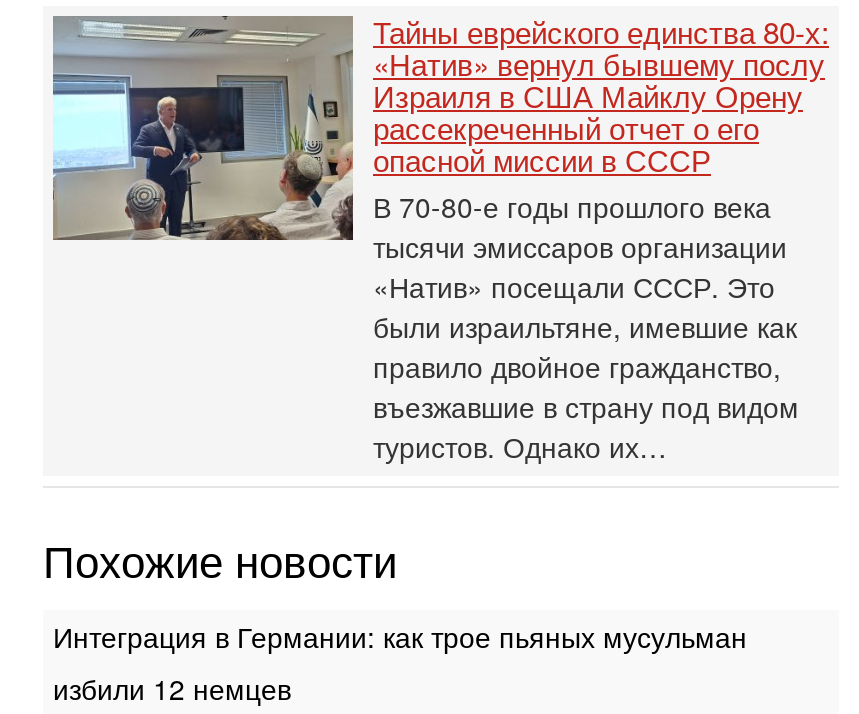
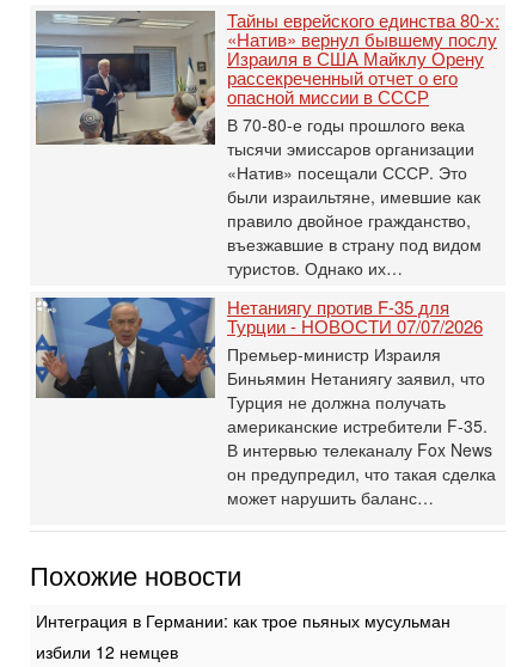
+ [image]
+ Нетаниягу против F-35 для
+ Турции - НОВОСТИ 07/07/2026
+ Премьер-министр Израиля
+ Биньямин Нетаниягу заявил, что
+ Турция не должна получать
+ американские истребители F-35.
+ В интервью телеканалу Fox News
+ он предупредил, что такая сделка
+ может нарушить баланс…
